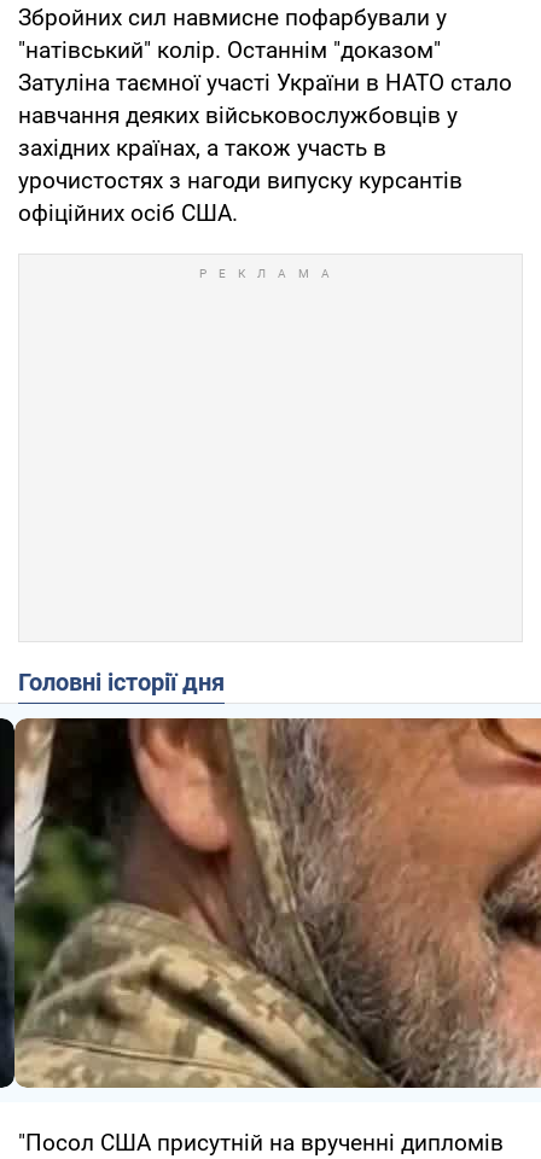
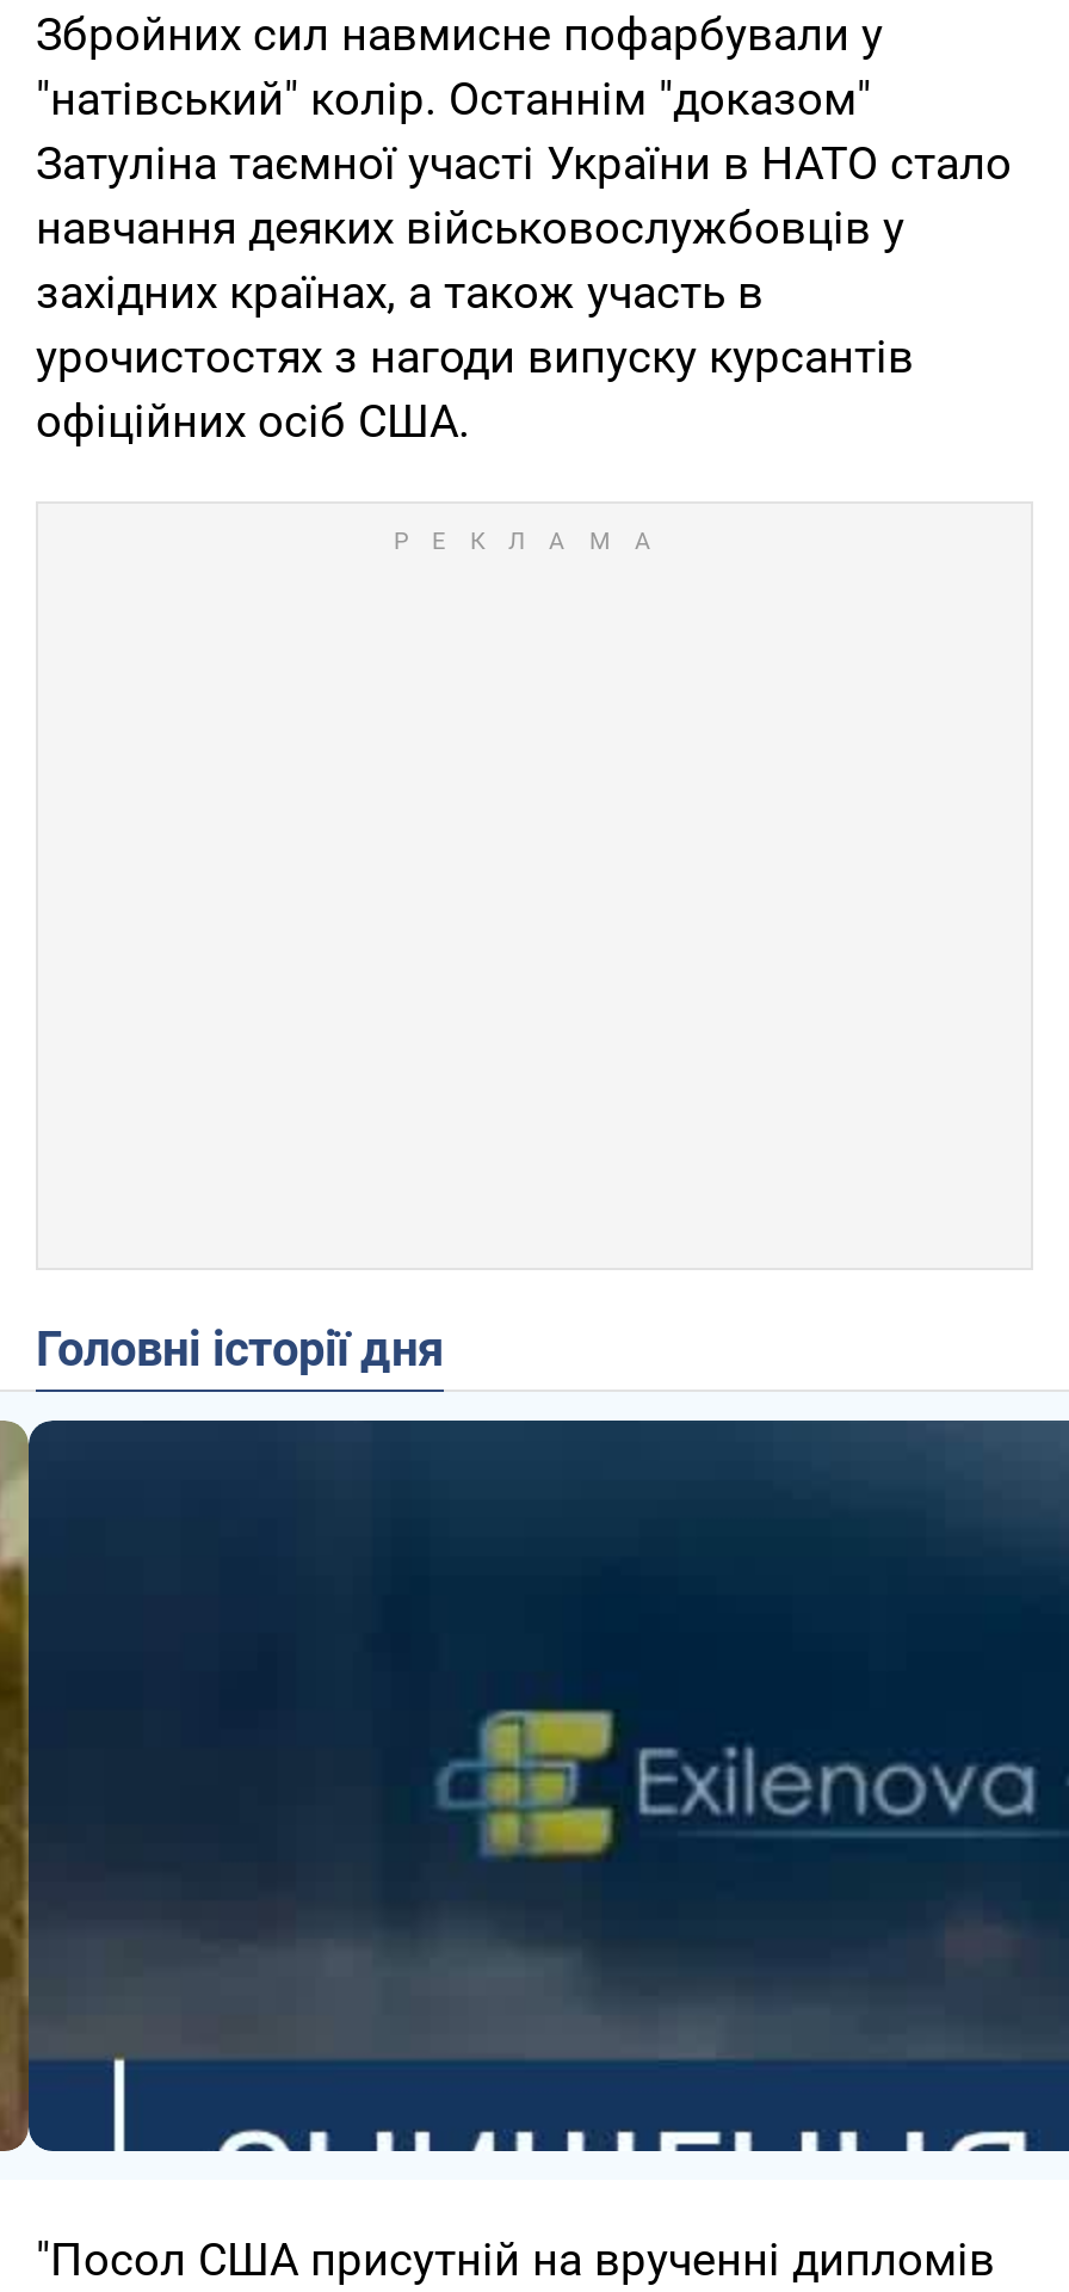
- [image]
+ [image]
